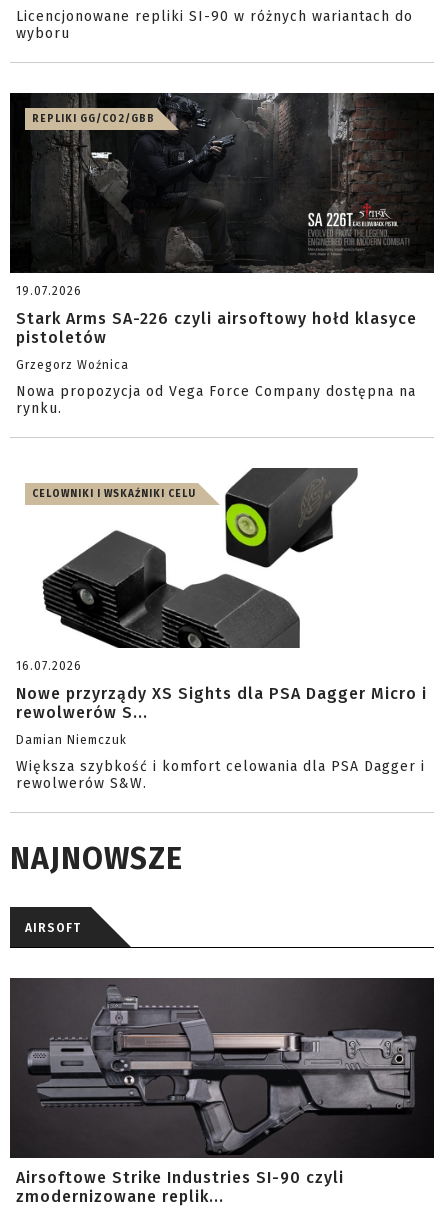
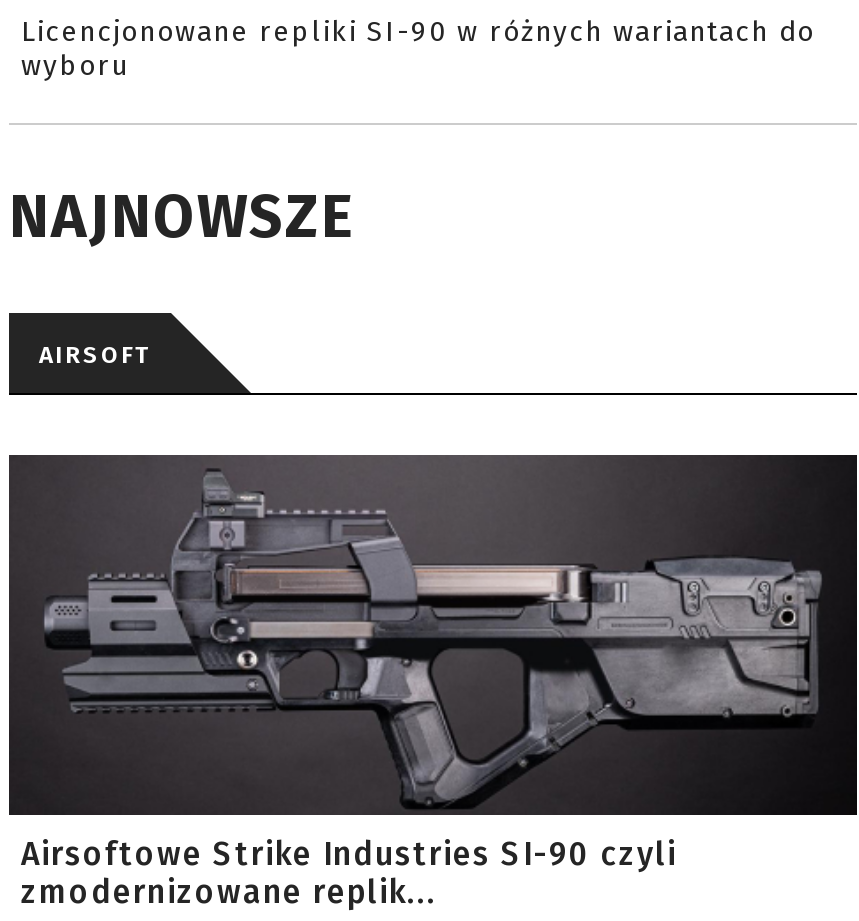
- [image]
- REPLIKI GG/CO2/GBB

- 19.07.2026
- Stark Arms SA-226 czyli airsoftowy hołd klasyce
- pistoletów
- Grzegorz Woźnica
- Nowa propozycja od Vega Force Company dostępna na
- rynku.

- [image]
- CELOWNIKI I WSKAŹNIKI CELU

- 16.07.2026
- Nowe przyrządy XS Sights dla PSA Dagger Micro i
- rewolwerów S...
- Damian Niemczuk
- Większa szybkość i komfort celowania dla PSA Dagger i
- rewolwerów S&W.
